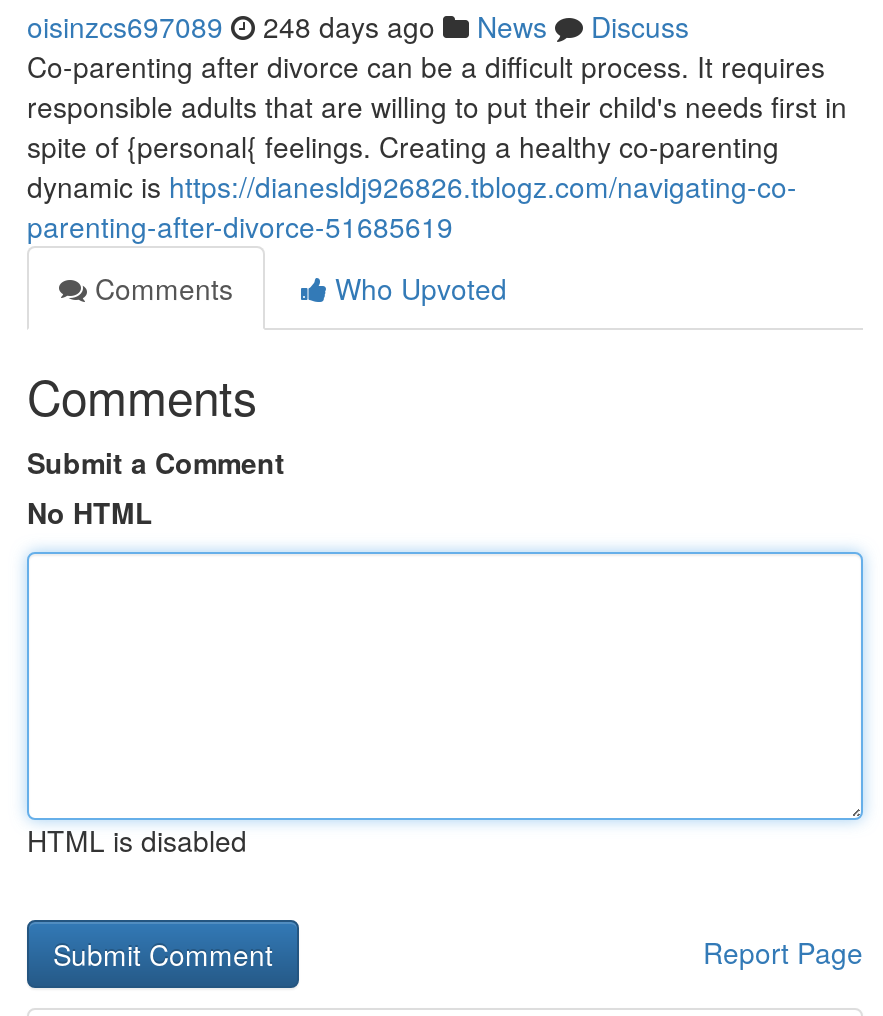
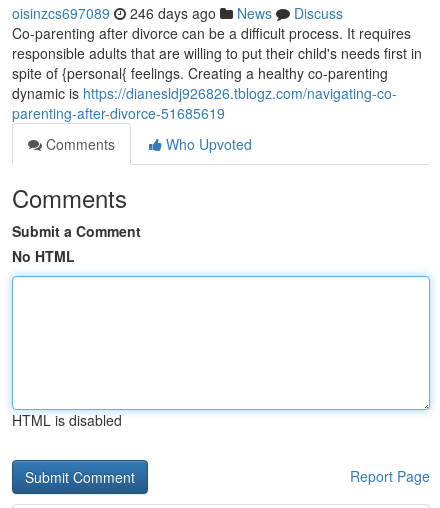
- oisinzcs697089 248 days ago News Discuss
+ oisinzcs697089 246 days ago News Discuss
